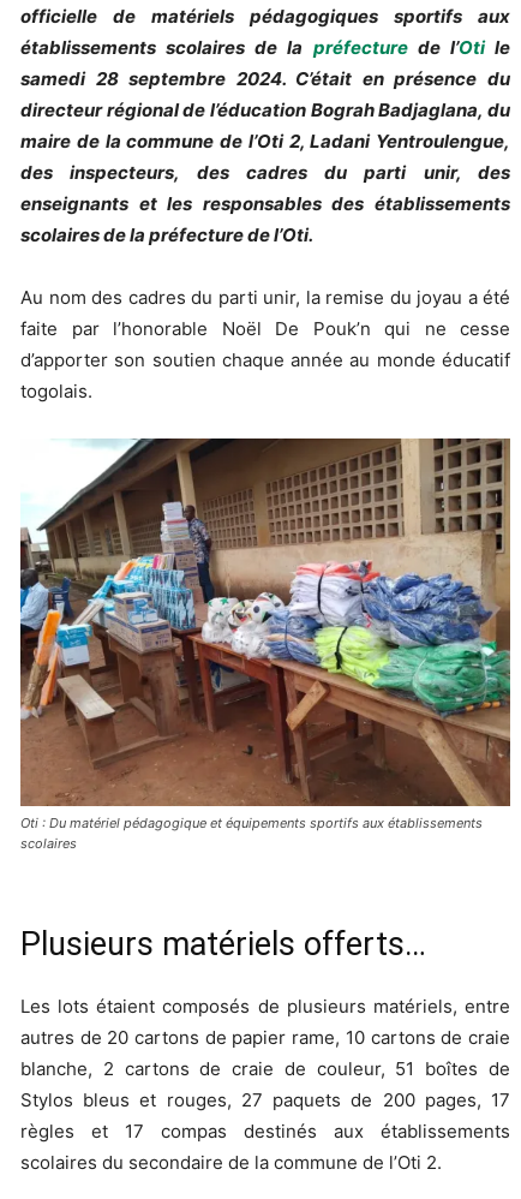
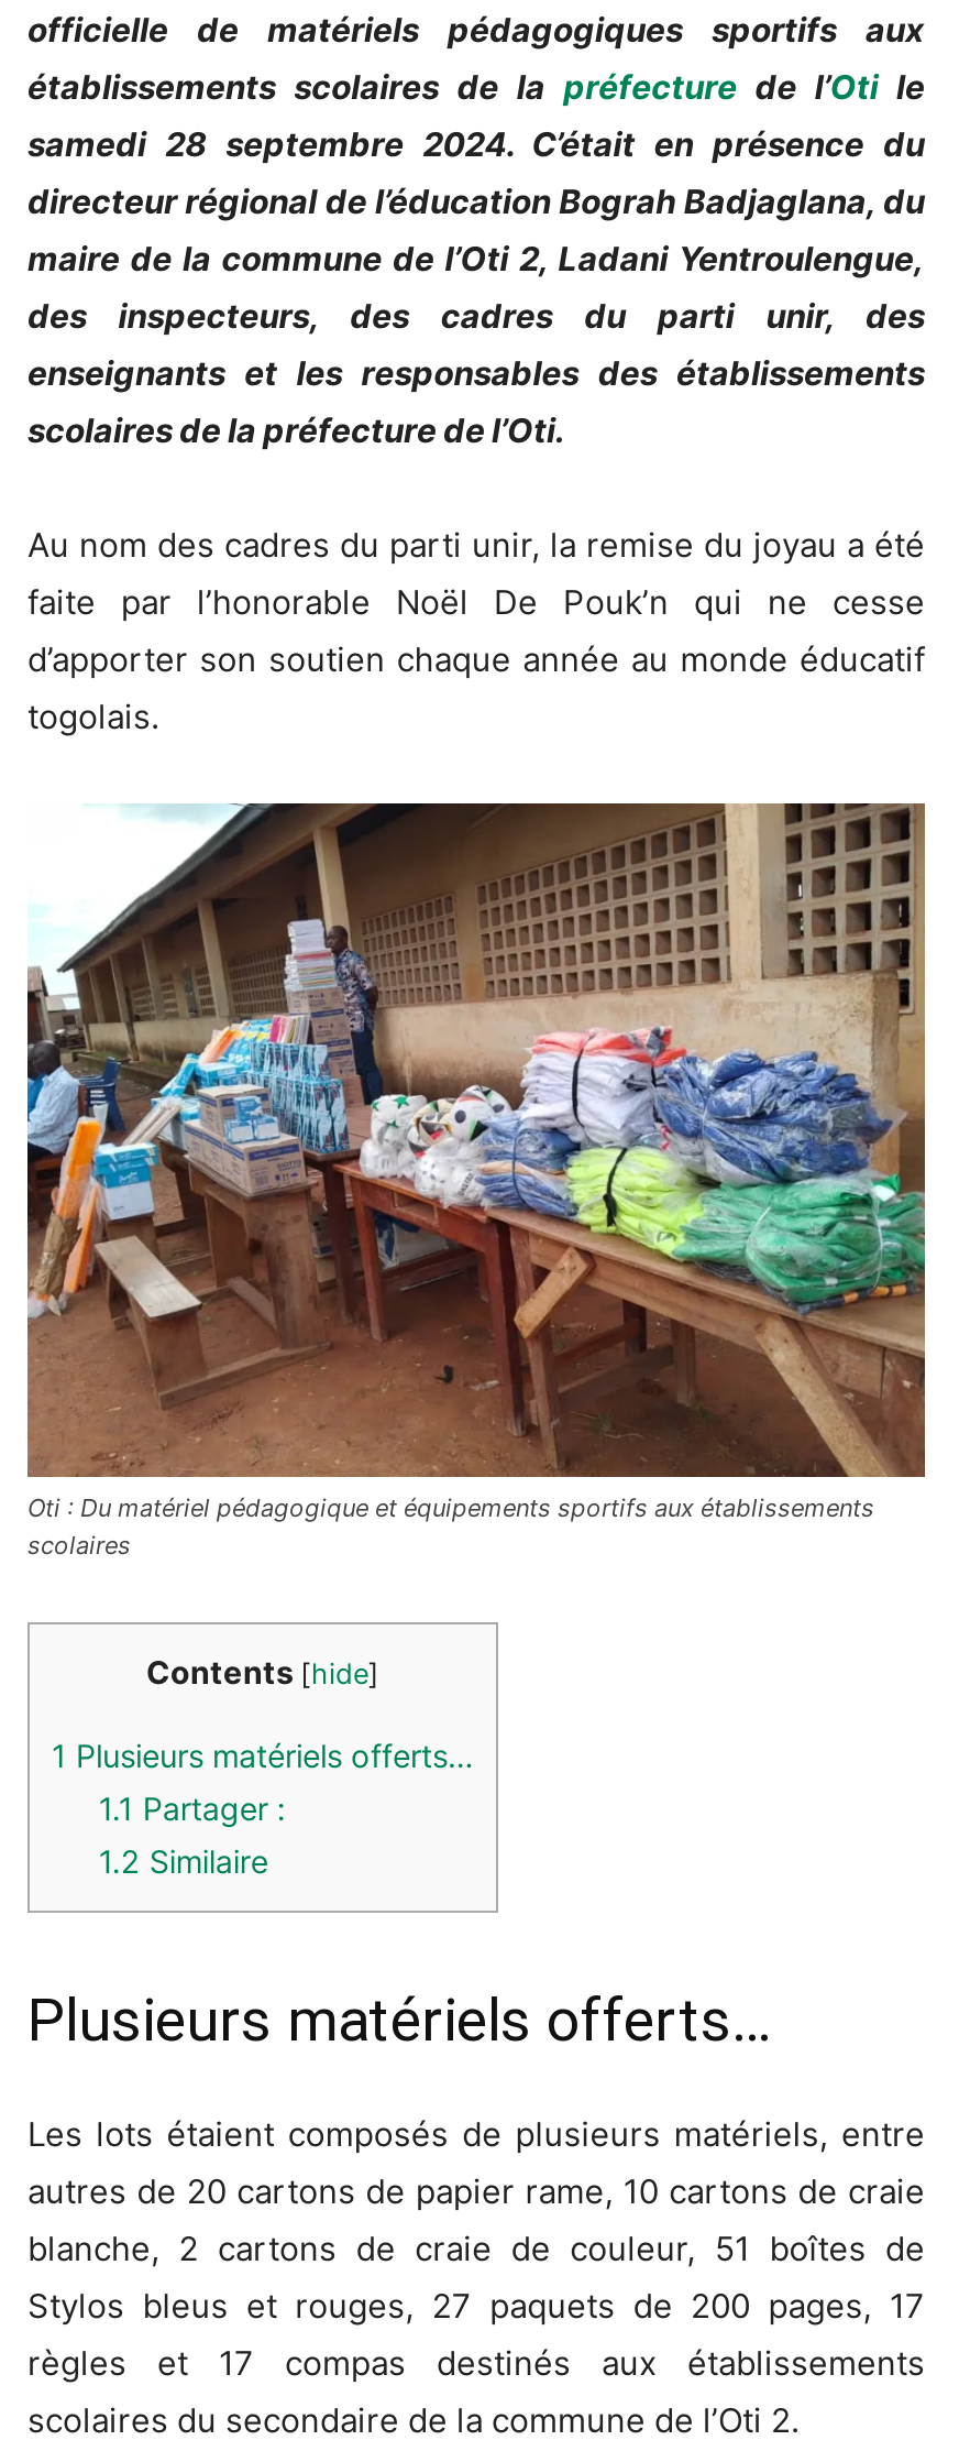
+ Contents [hide]
+ 1 Plusieurs matériels offerts…
+ 1.1 Partager :
+ 1.2 Similaire
